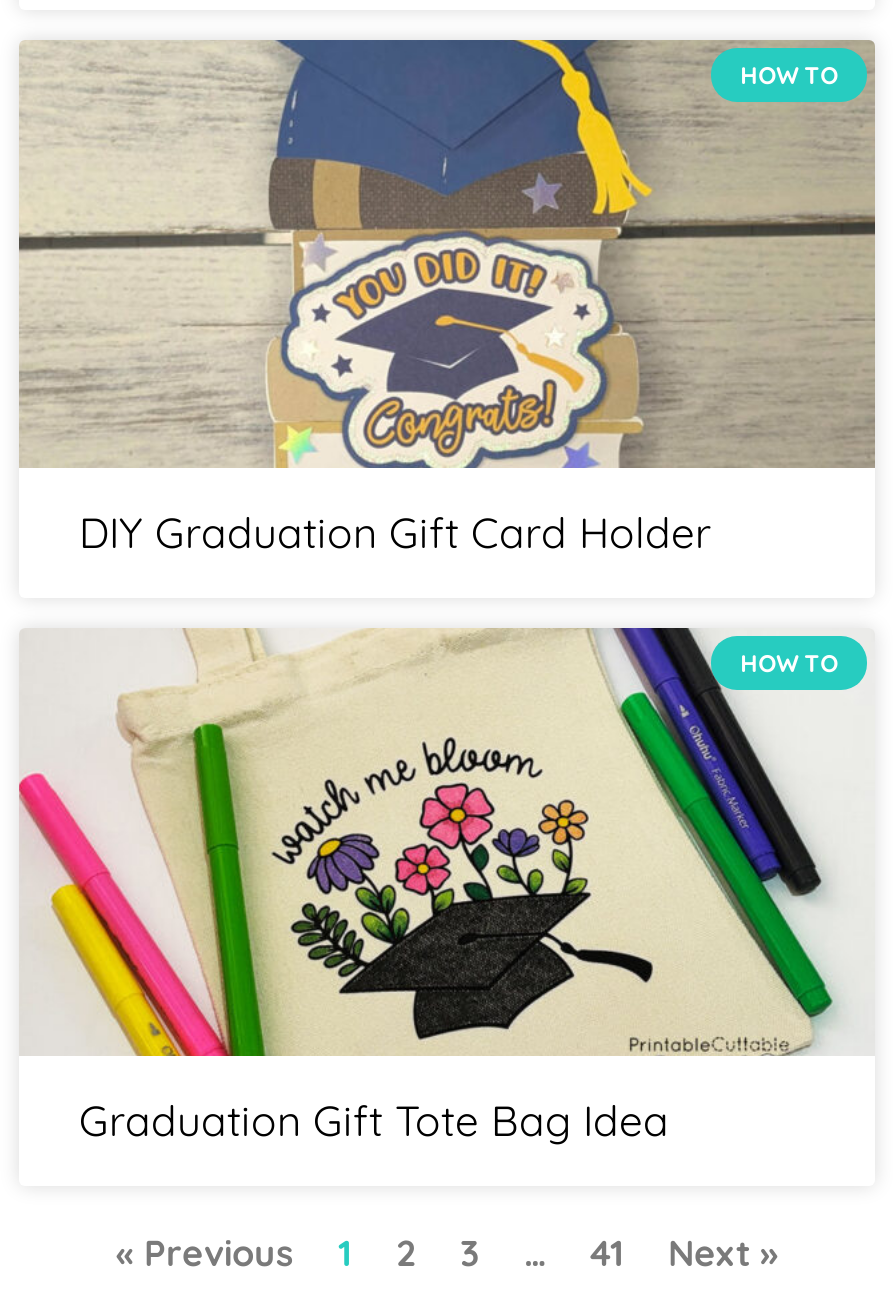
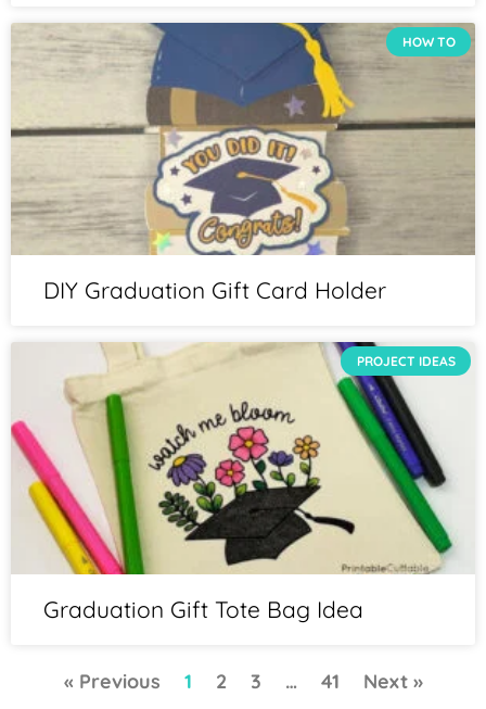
- HOW TO
+ PROJECT IDEAS
